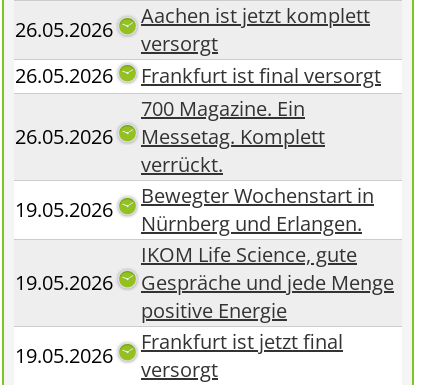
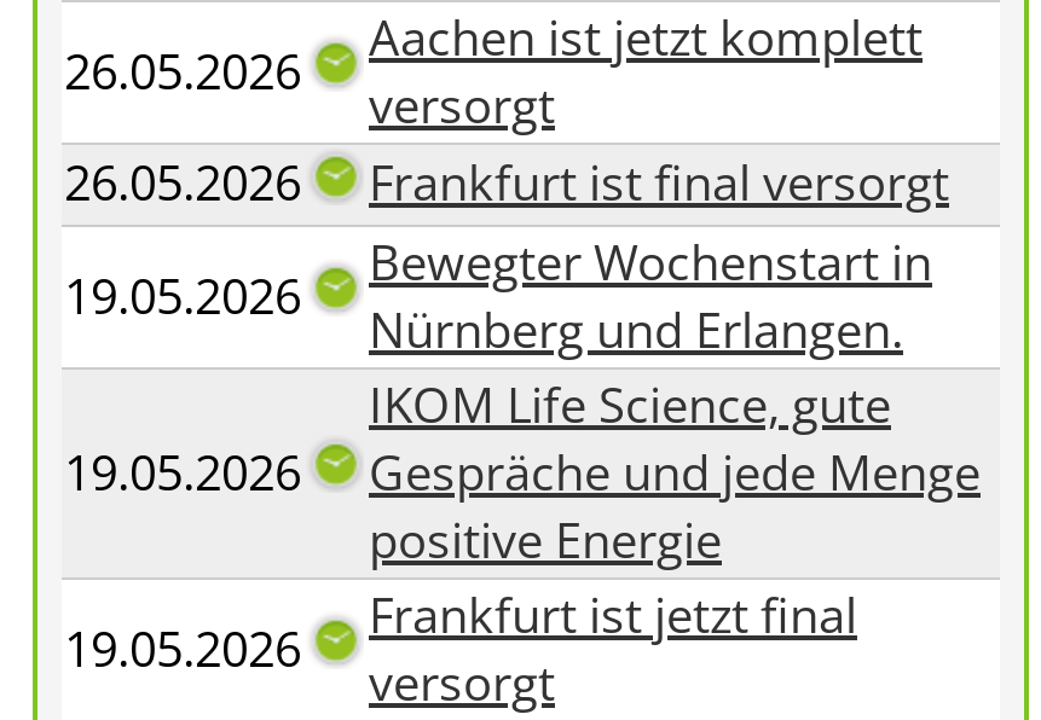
- 700 Magazine. Ein
- Messetag. Komplett
- verrückt.

- 26.05.2026
